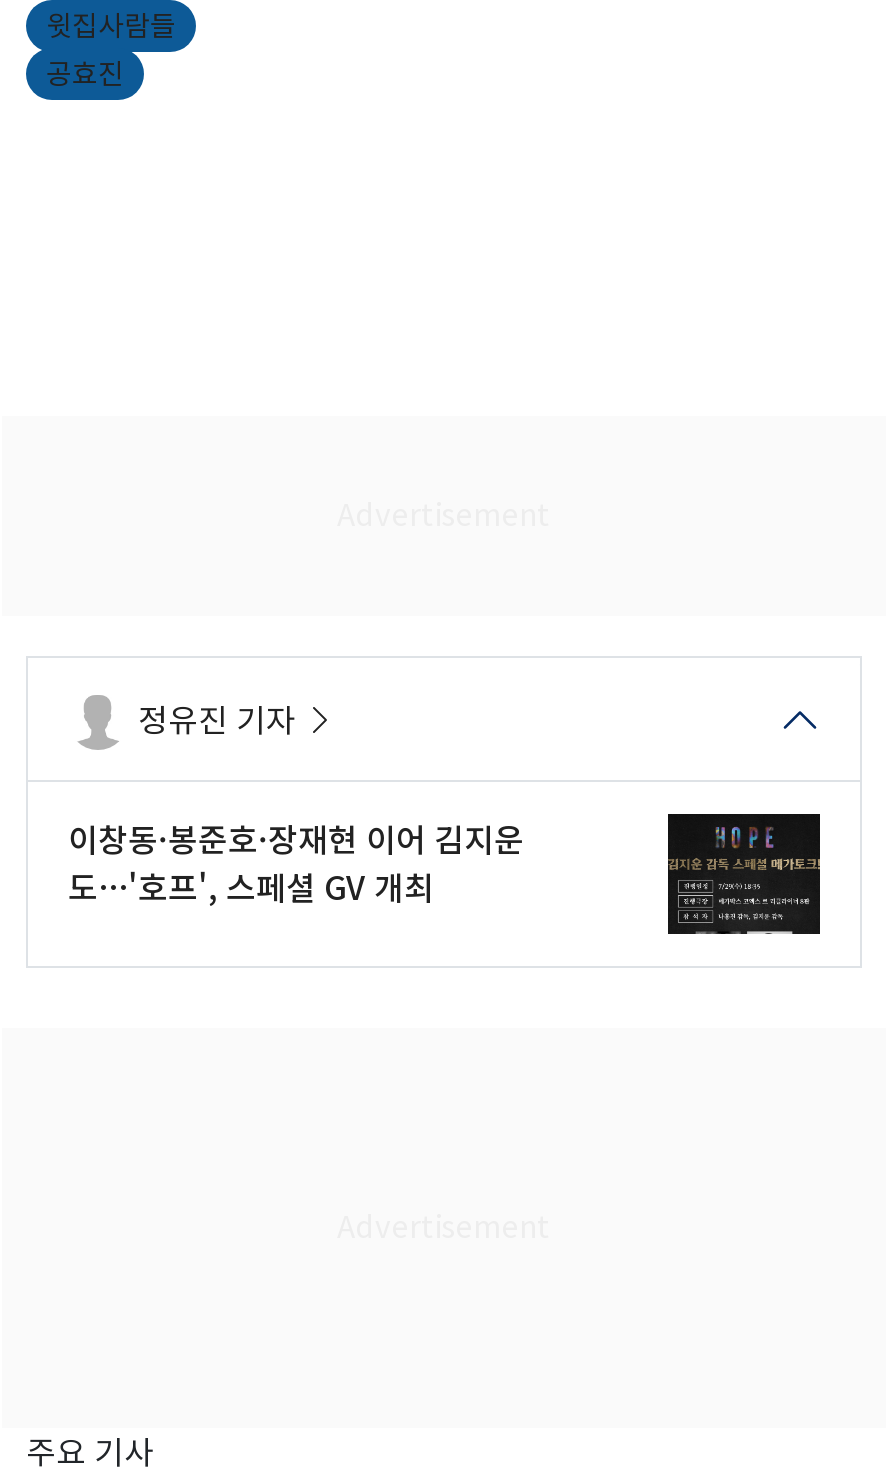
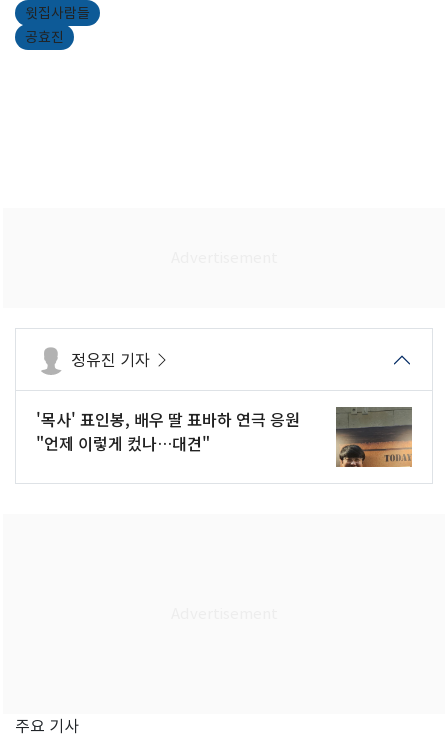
- 이창동·봉준호·장재현 이어 김지운
- 도…'호프', 스페셜 GV 개최
+ '목사' 표인봉, 배우 딸 표바하 연극 응원
+ "언제 이렇게 컸나…대견"

- [image]
+ [image]
